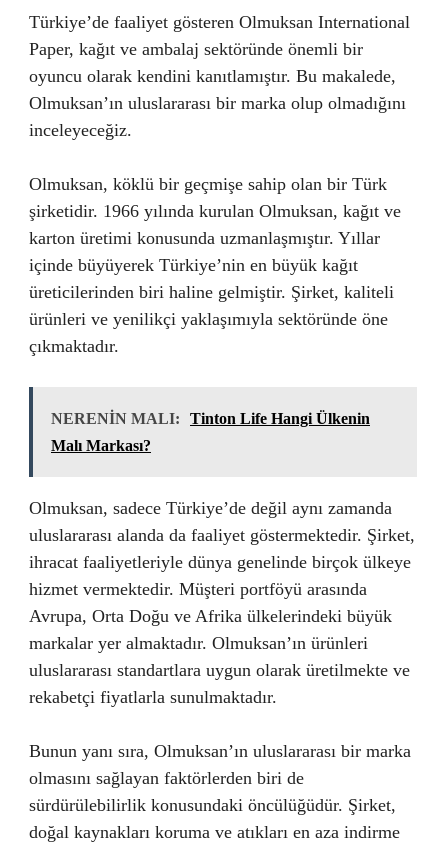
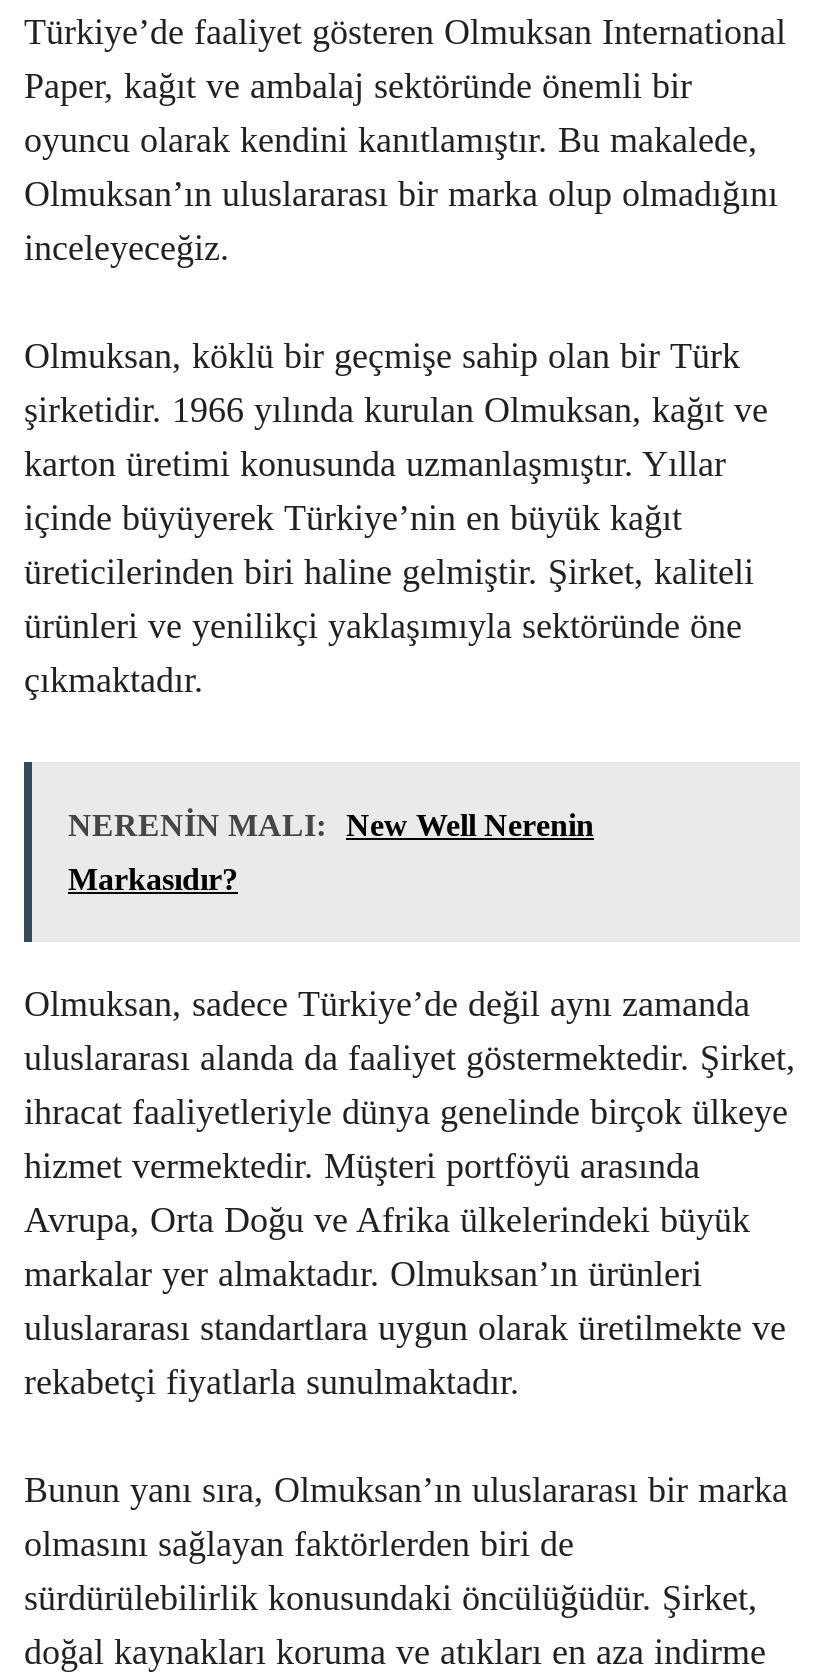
- NERENİN MALI: Tinton Life Hangi Ülkenin
+ NERENİN MALI: New Well Nerenin

- Malı Markası?
+ Markasıdır?
